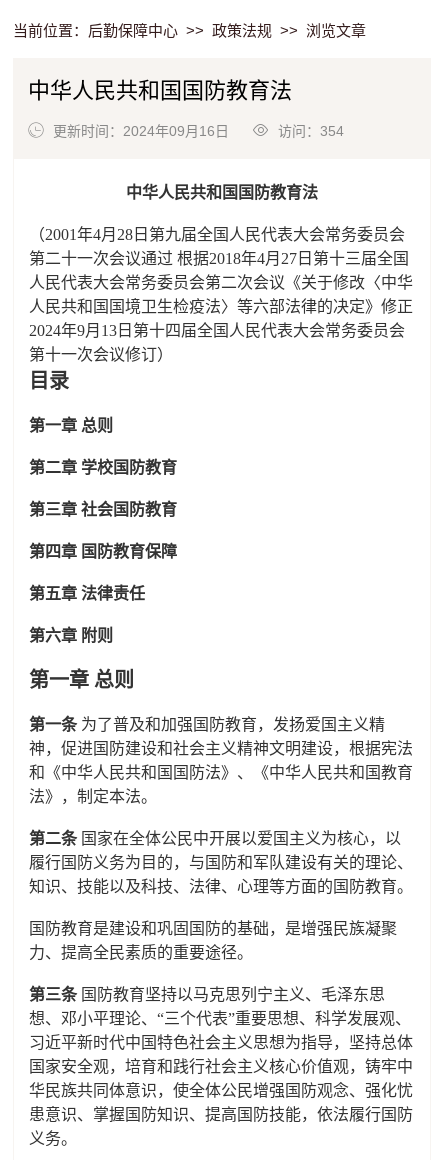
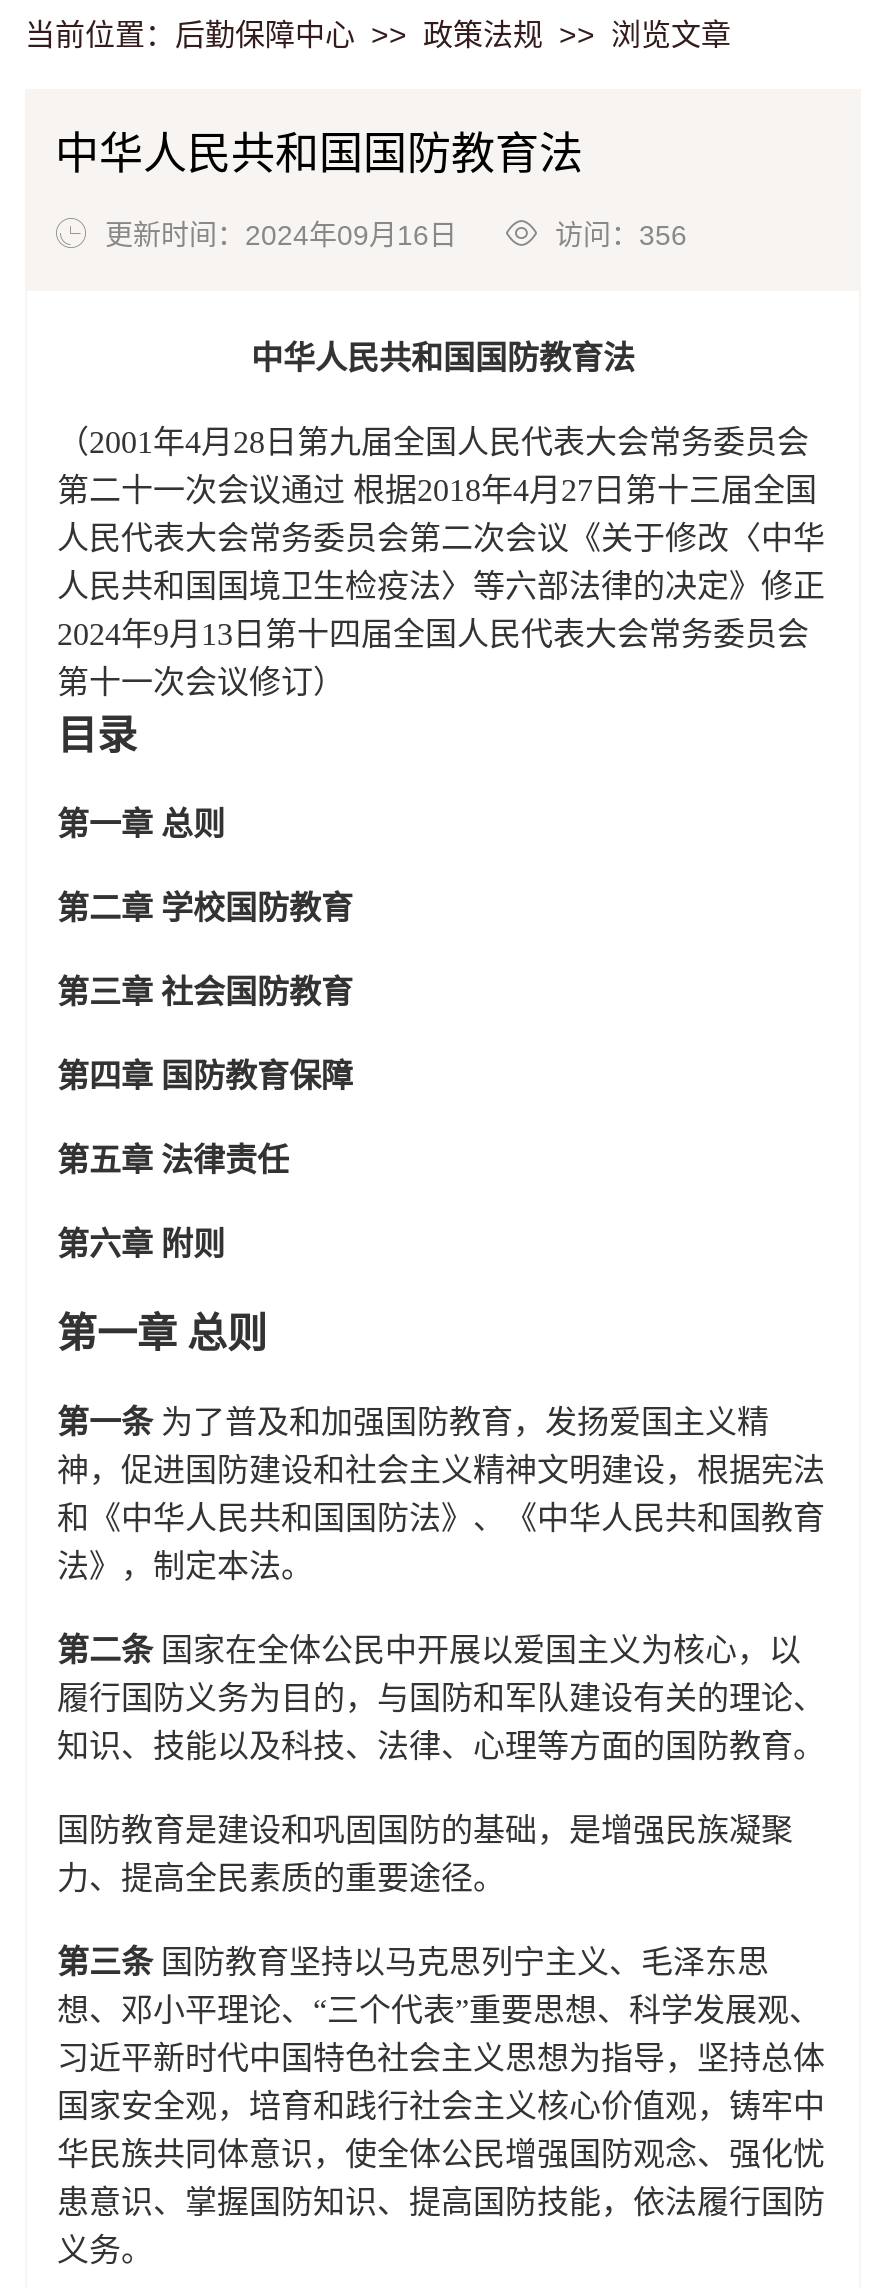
- 更新时间：2024年09月16日 访问：354
+ 更新时间：2024年09月16日 访问：356
